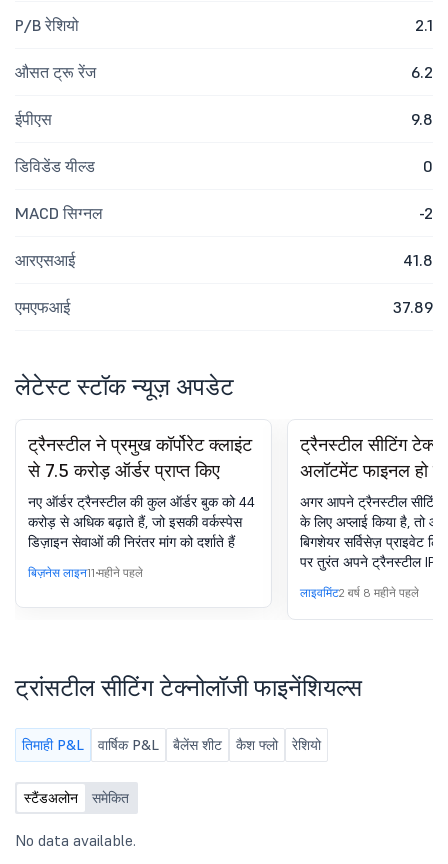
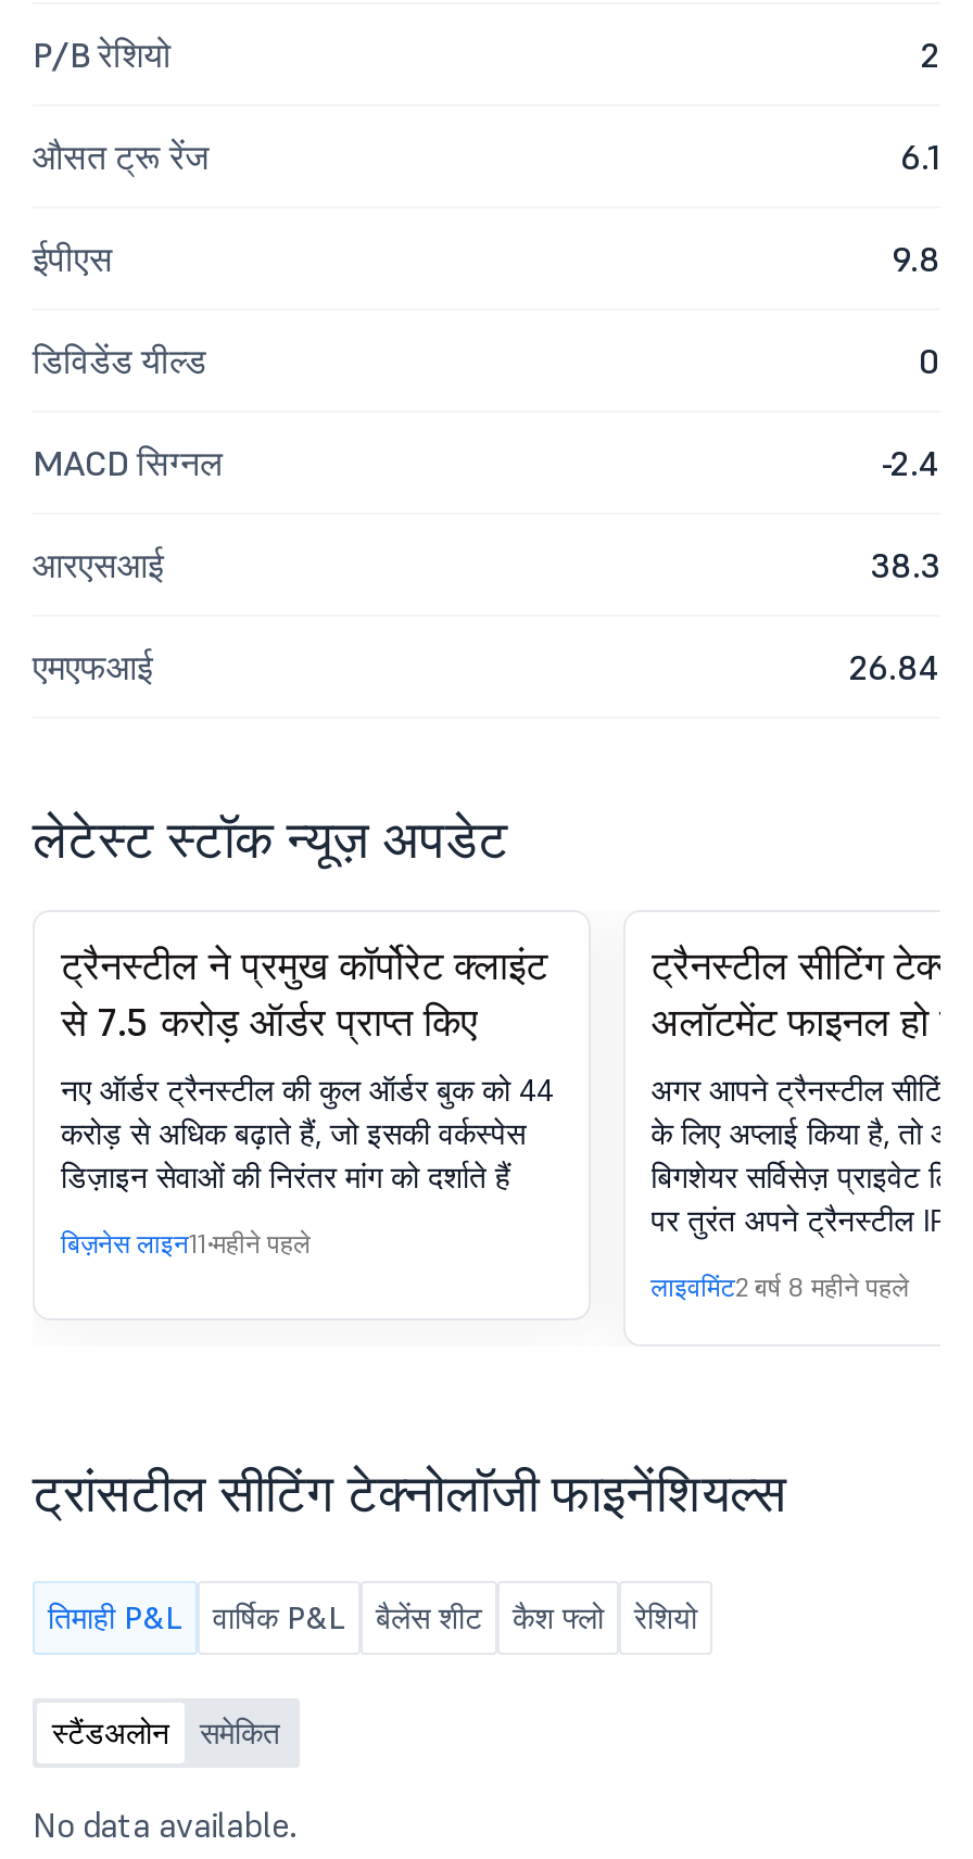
- 2.1
+ 2

- 6.2
+ 6.1

- -2
+ -2.4

- 41.8
+ 38.3

- 37.89
+ 26.84
